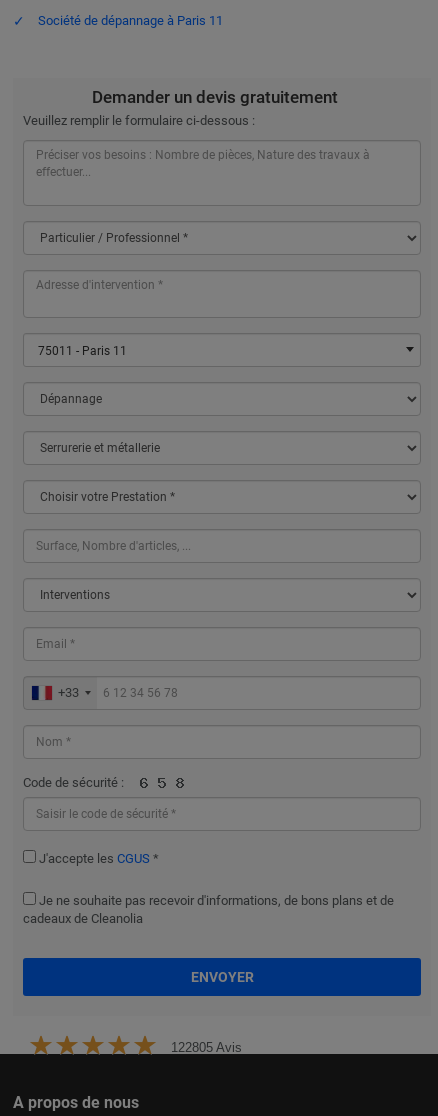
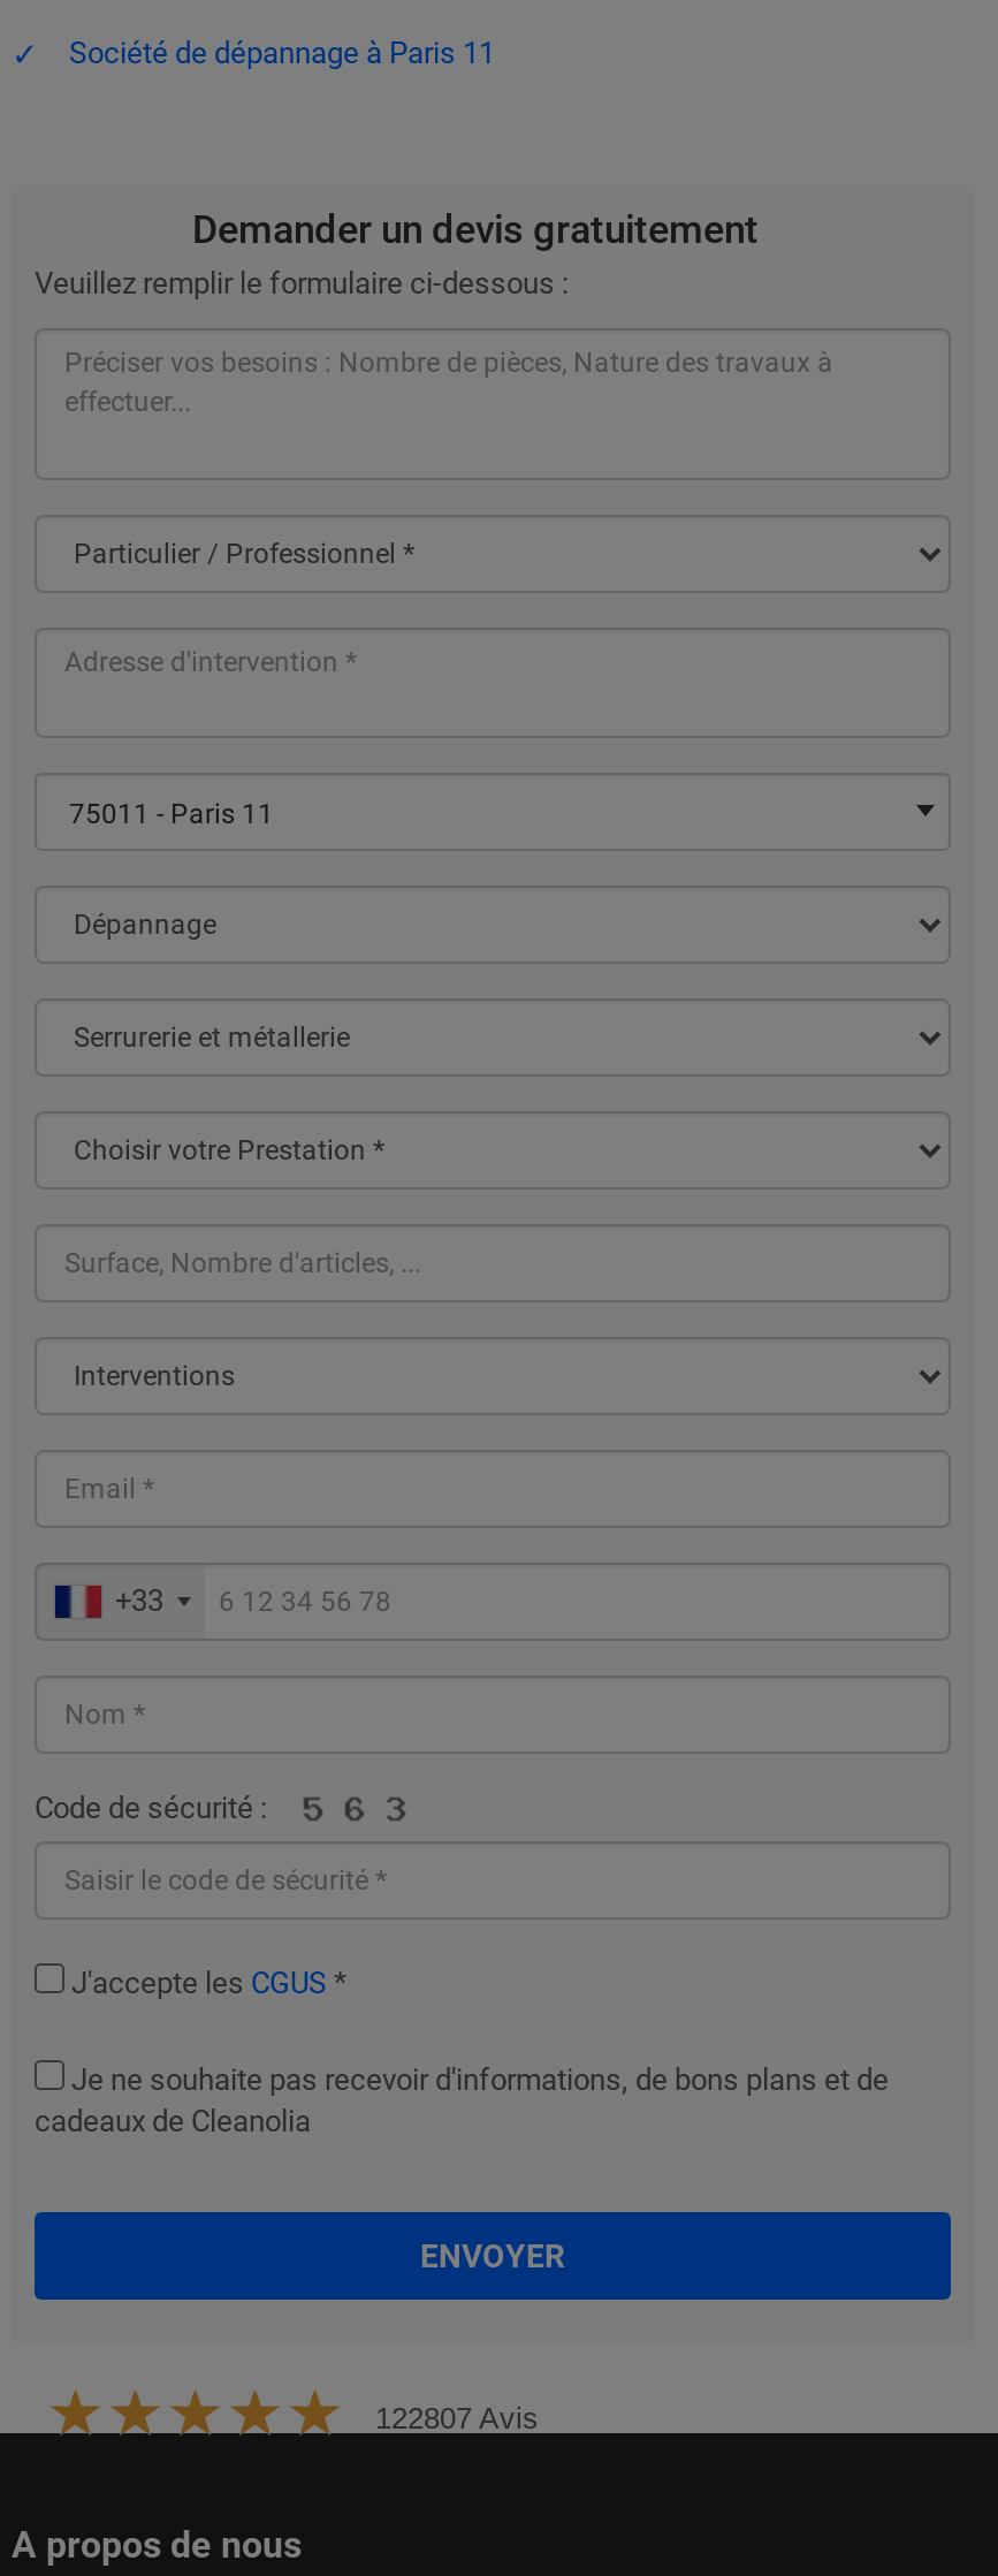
- 122805 Avis
+ 122807 Avis
